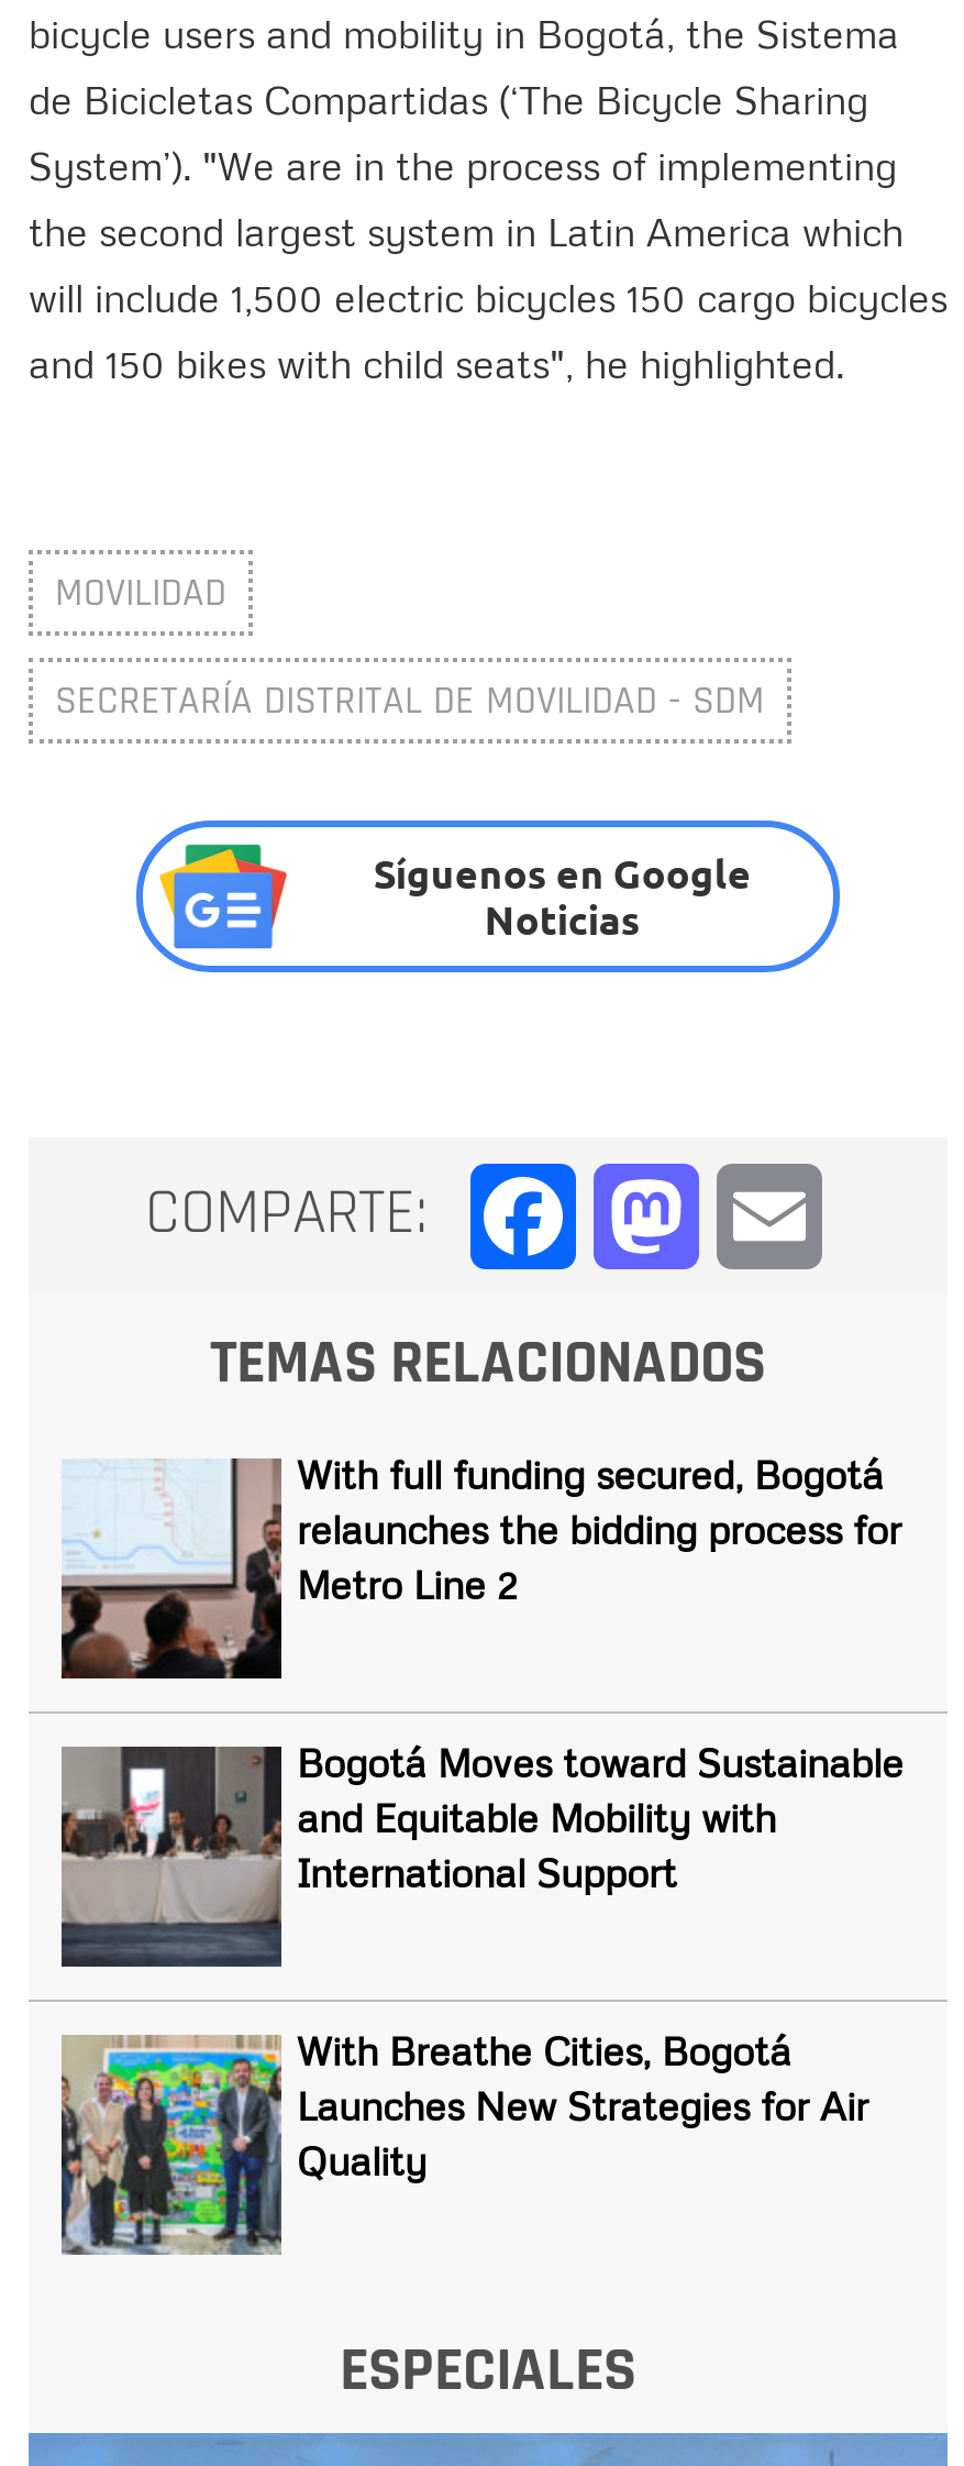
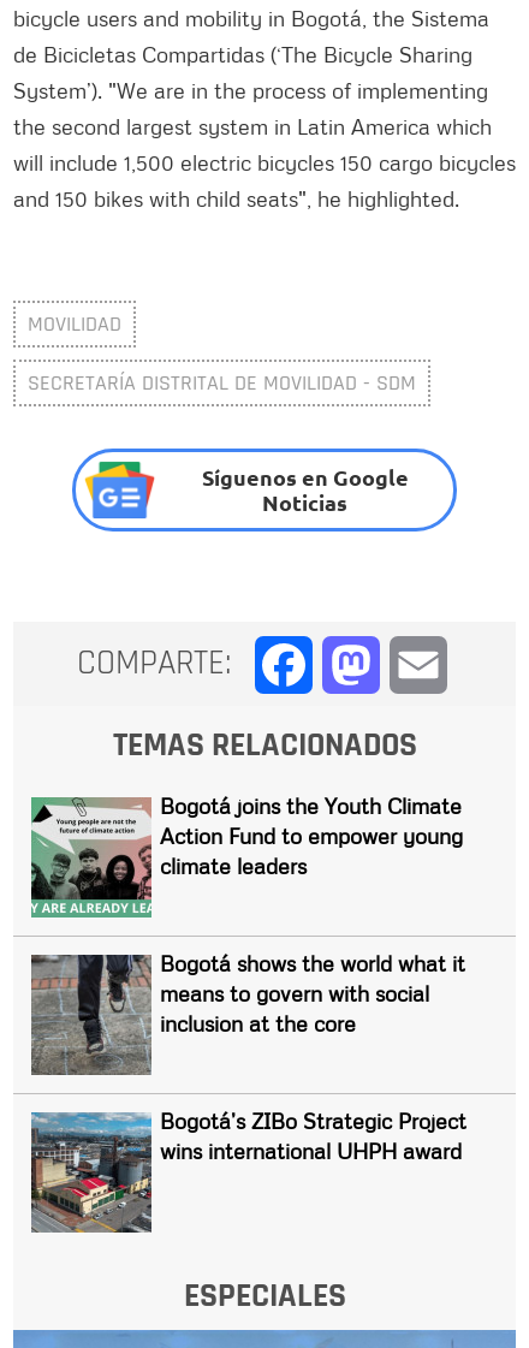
- [image]
- With full funding secured, Bogotá
- relaunches the bidding process for
- Metro Line 2
+ [image]
+ Bogotá joins the Youth Climate
+ Action Fund to empower young
+ climate leaders

- [image]
- Bogotá Moves toward Sustainable
- and Equitable Mobility with
- International Support
+ [image]
+ Bogotá shows the world what it
+ means to govern with social
+ inclusion at the core

- [image]
- With Breathe Cities, Bogotá
- Launches New Strategies for Air
- Quality
+ [image]
+ Bogotá’s ZIBo Strategic Project
+ wins international UHPH award
